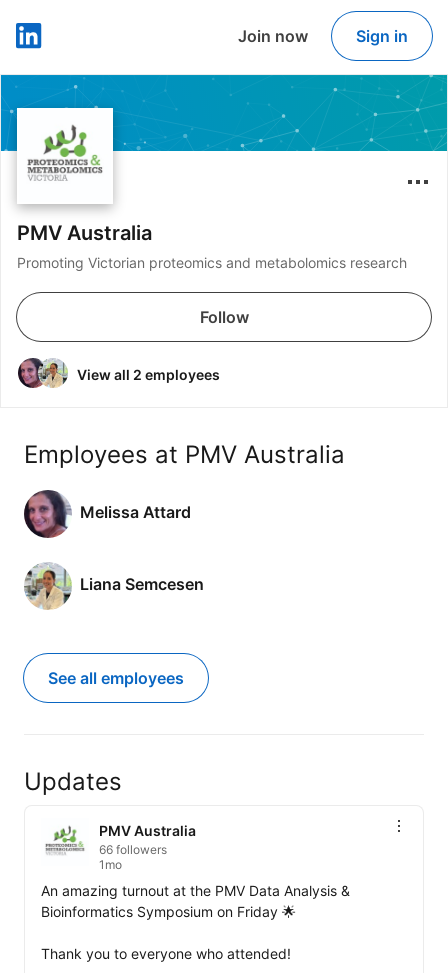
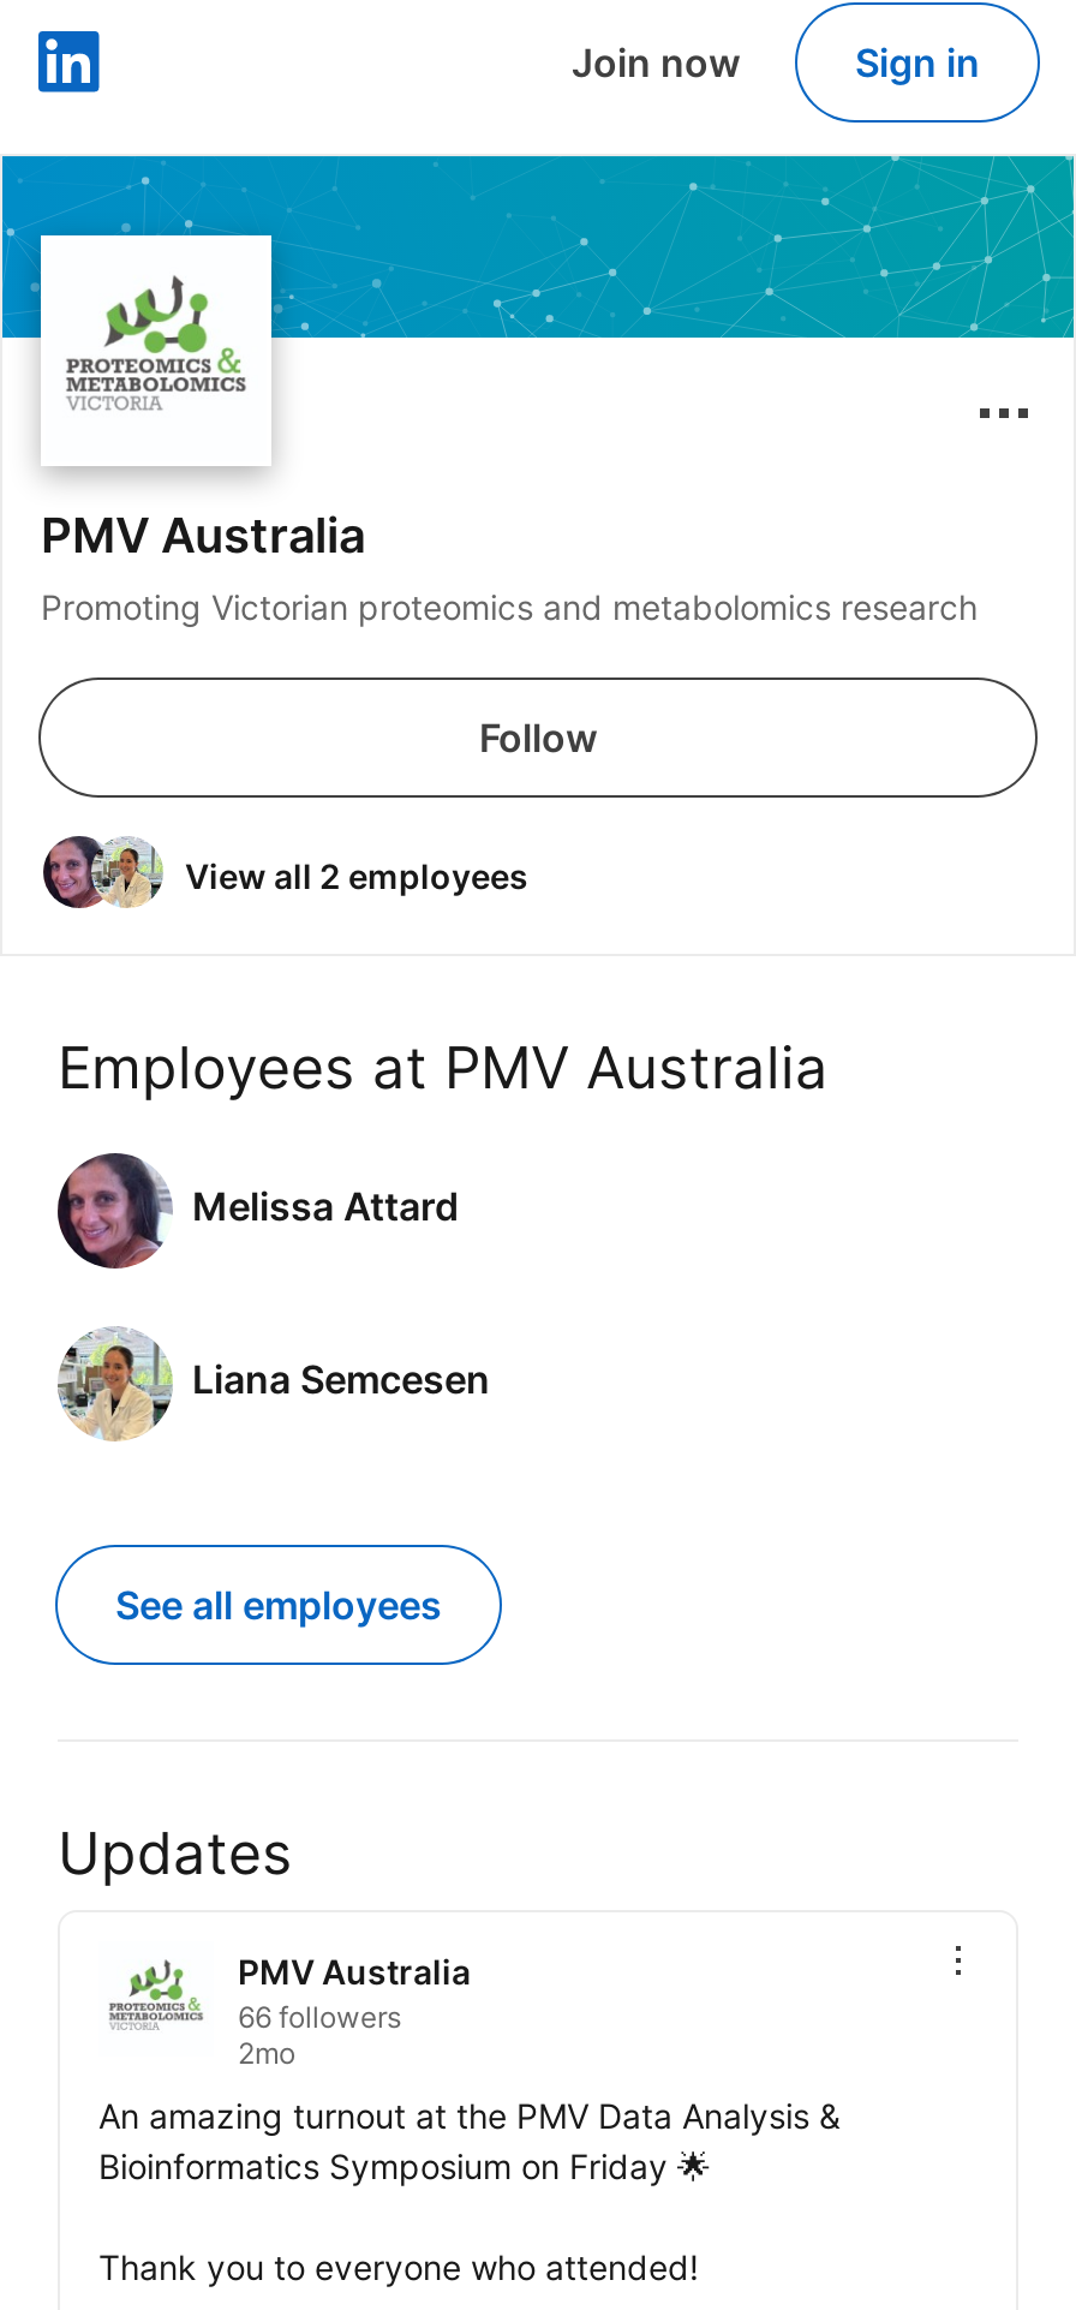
- 1mo
+ 2mo
